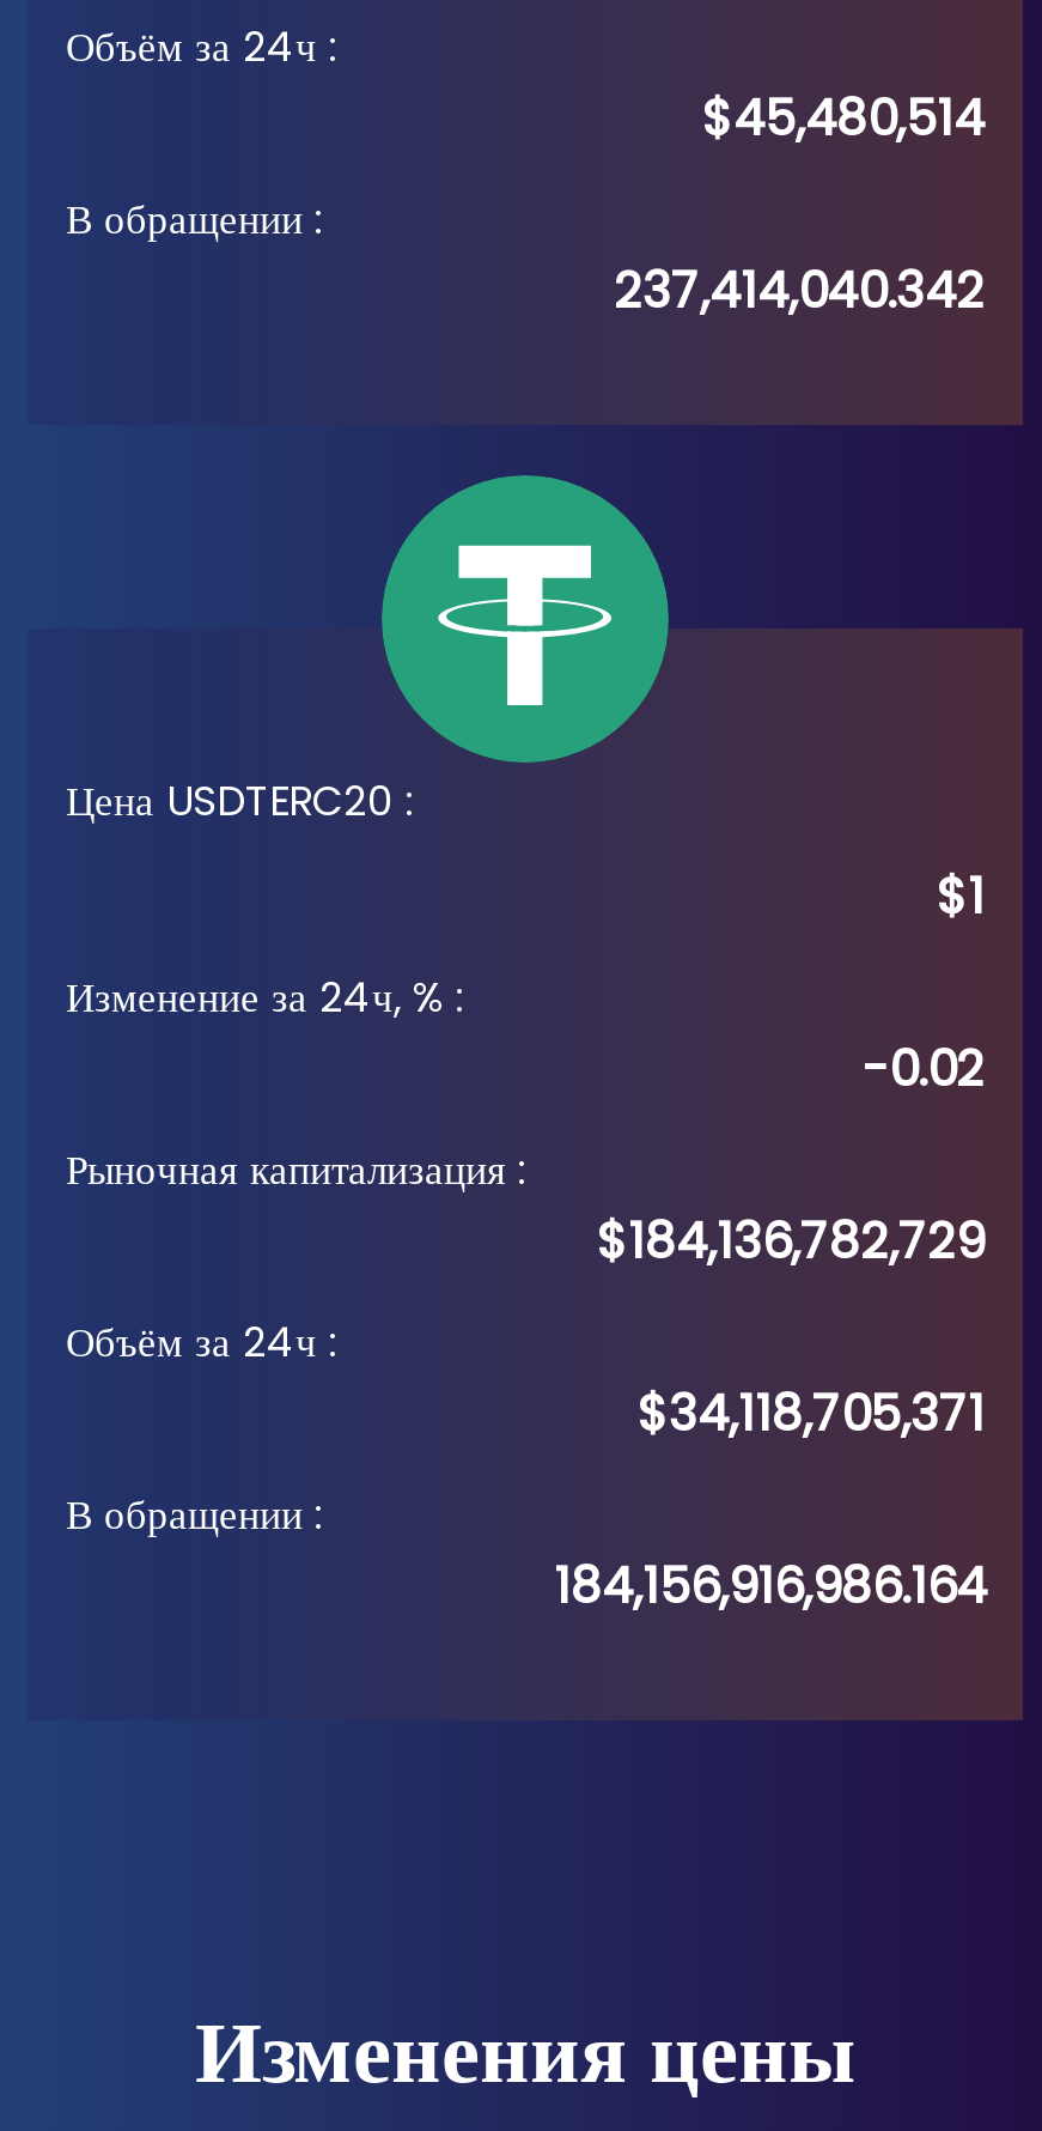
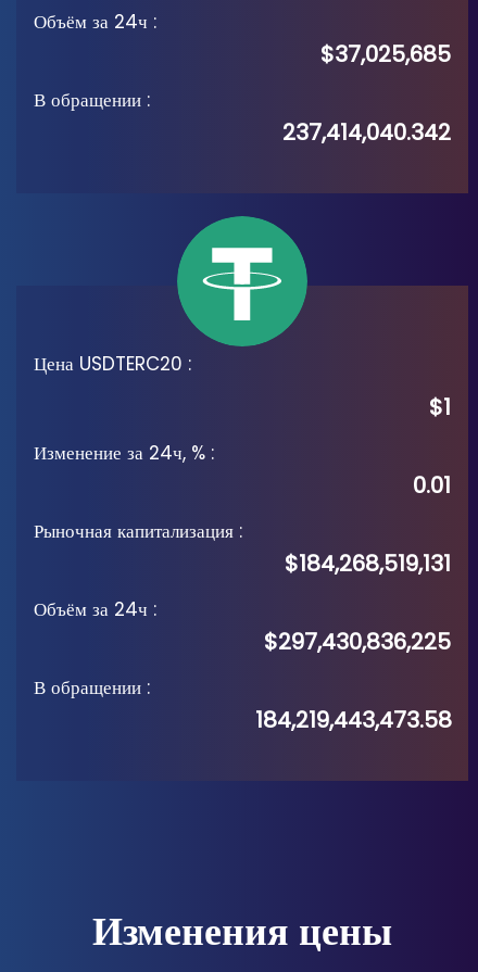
- $45,480,514
+ $37,025,685

- -0.02
+ 0.01

- $184,136,782,729
+ $184,268,519,131

- $34,118,705,371
+ $297,430,836,225

- 184,156,916,986.164
+ 184,219,443,473.58
